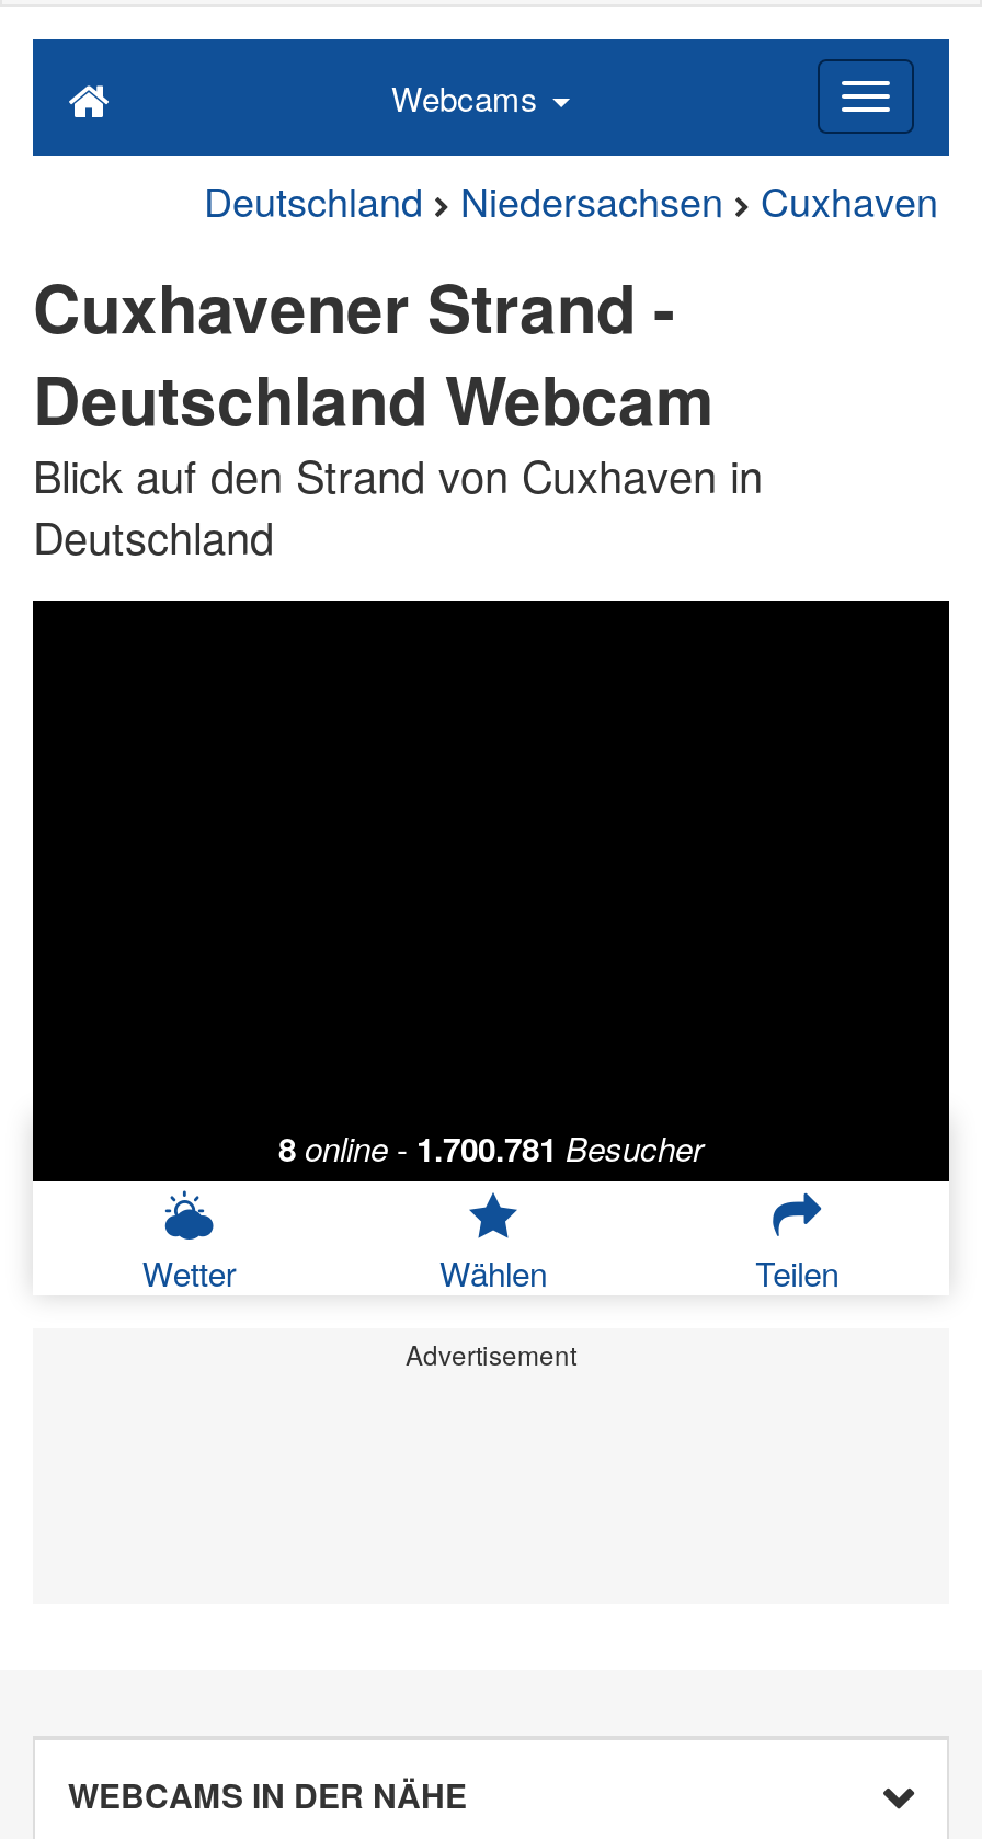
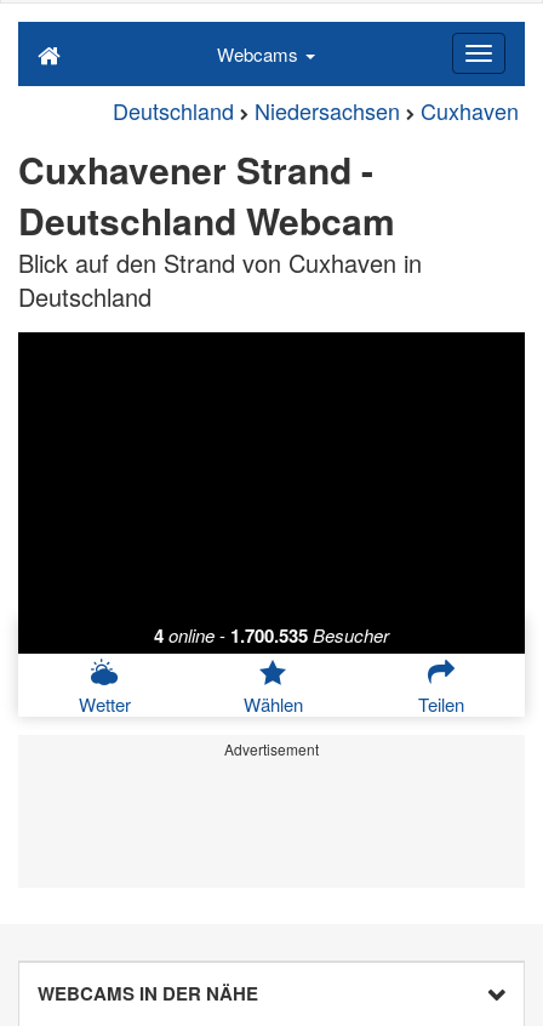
- 8 online - 1.700.781 Besucher
+ 4 online - 1.700.535 Besucher
